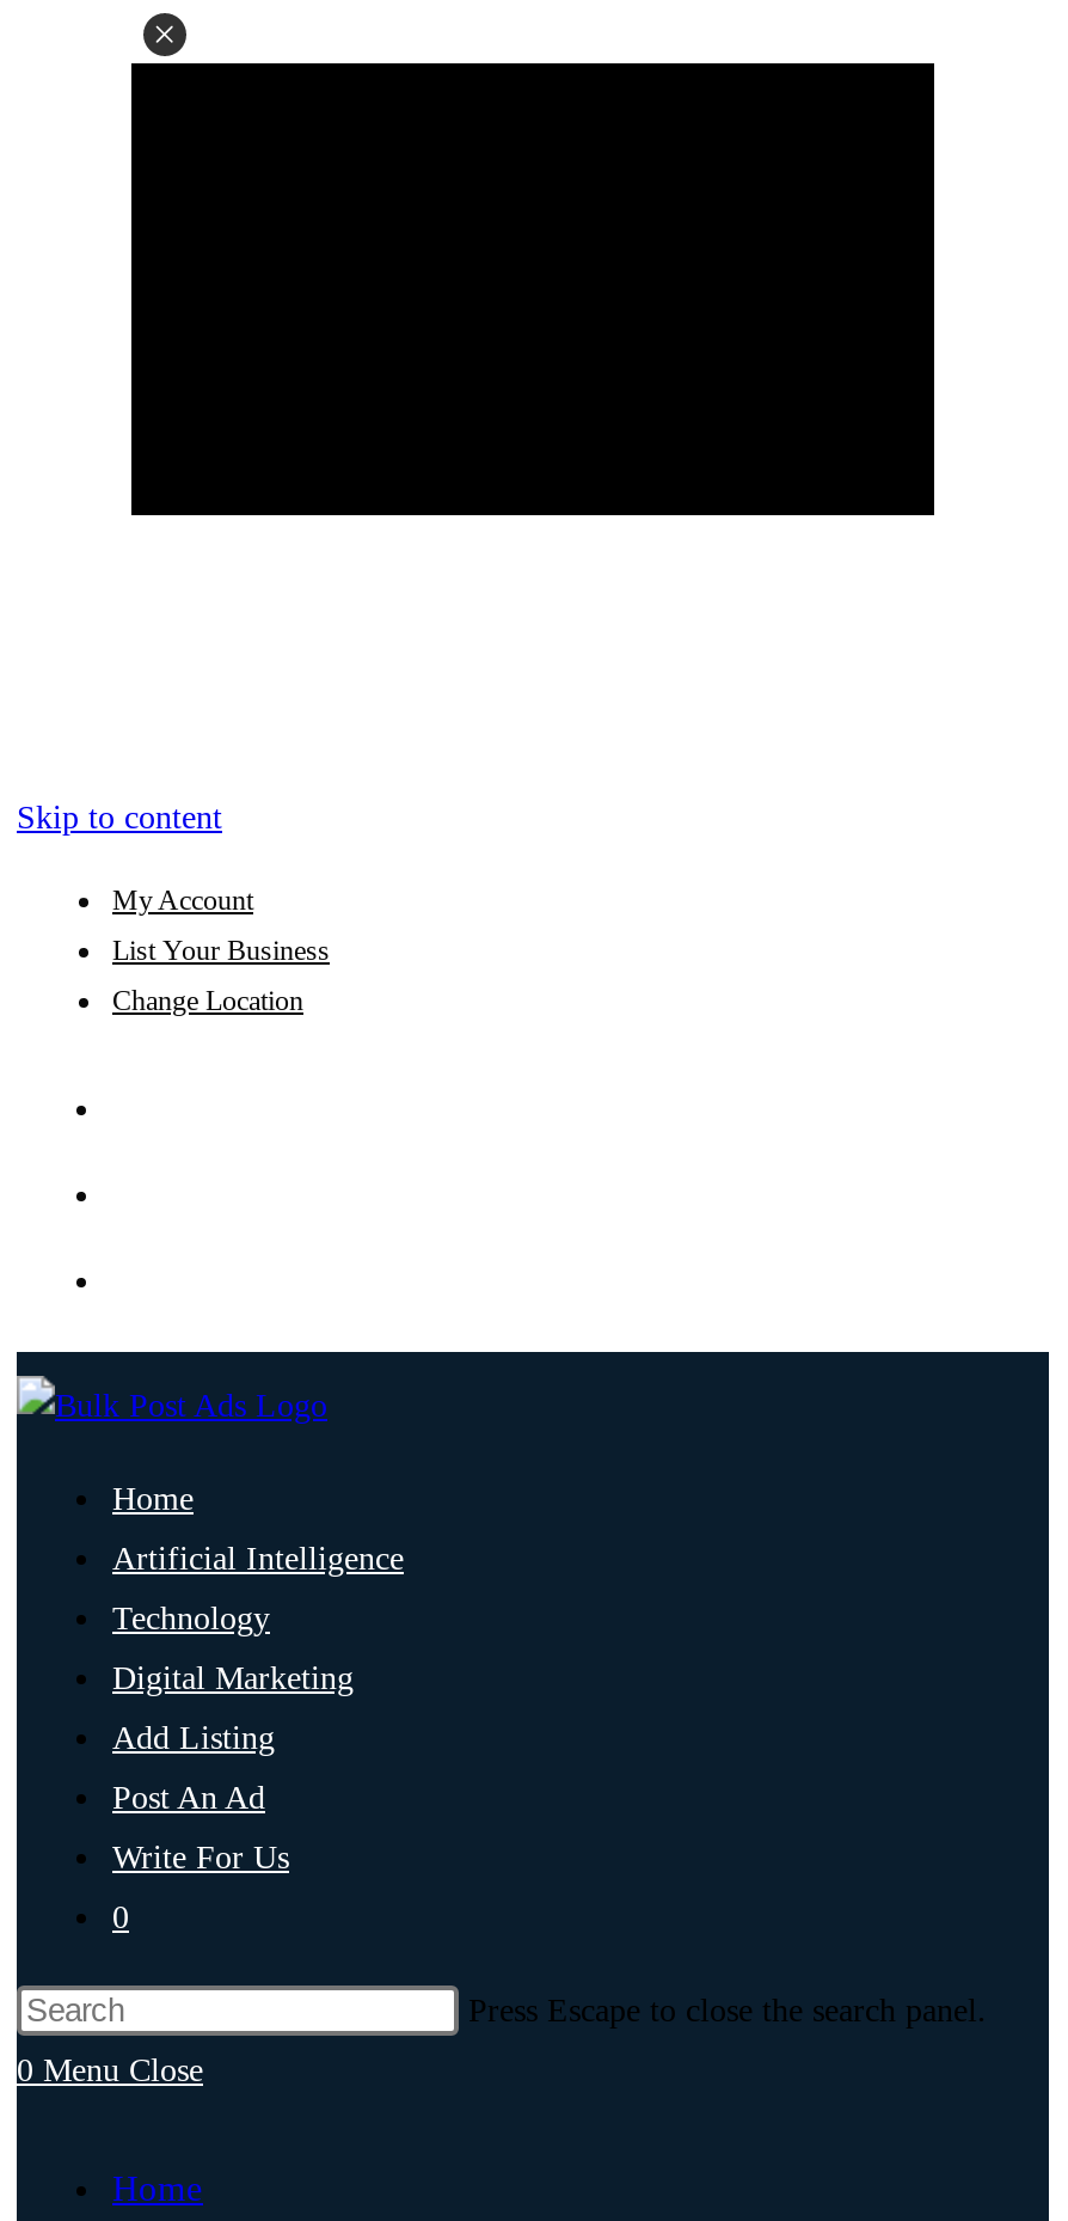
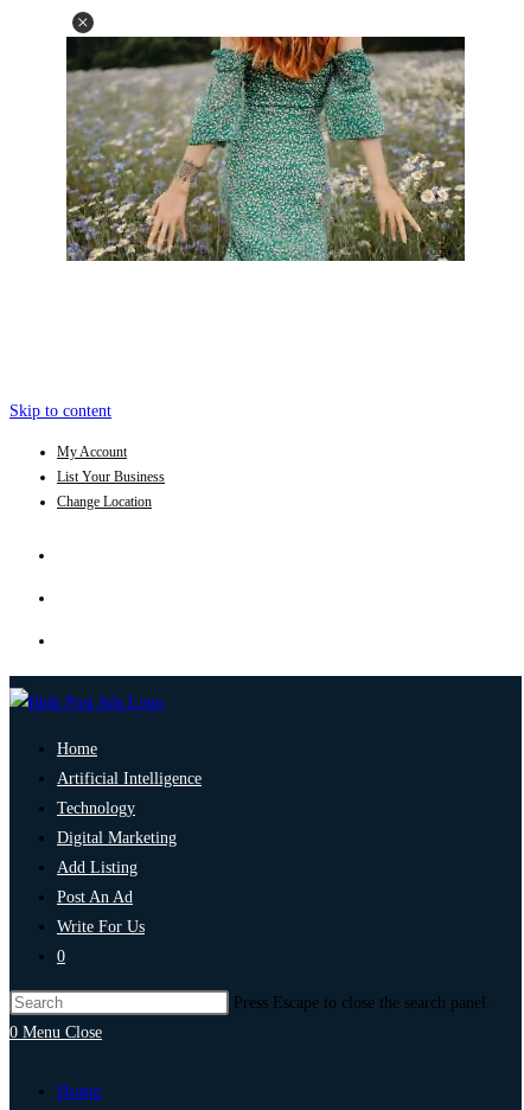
+ [image]
